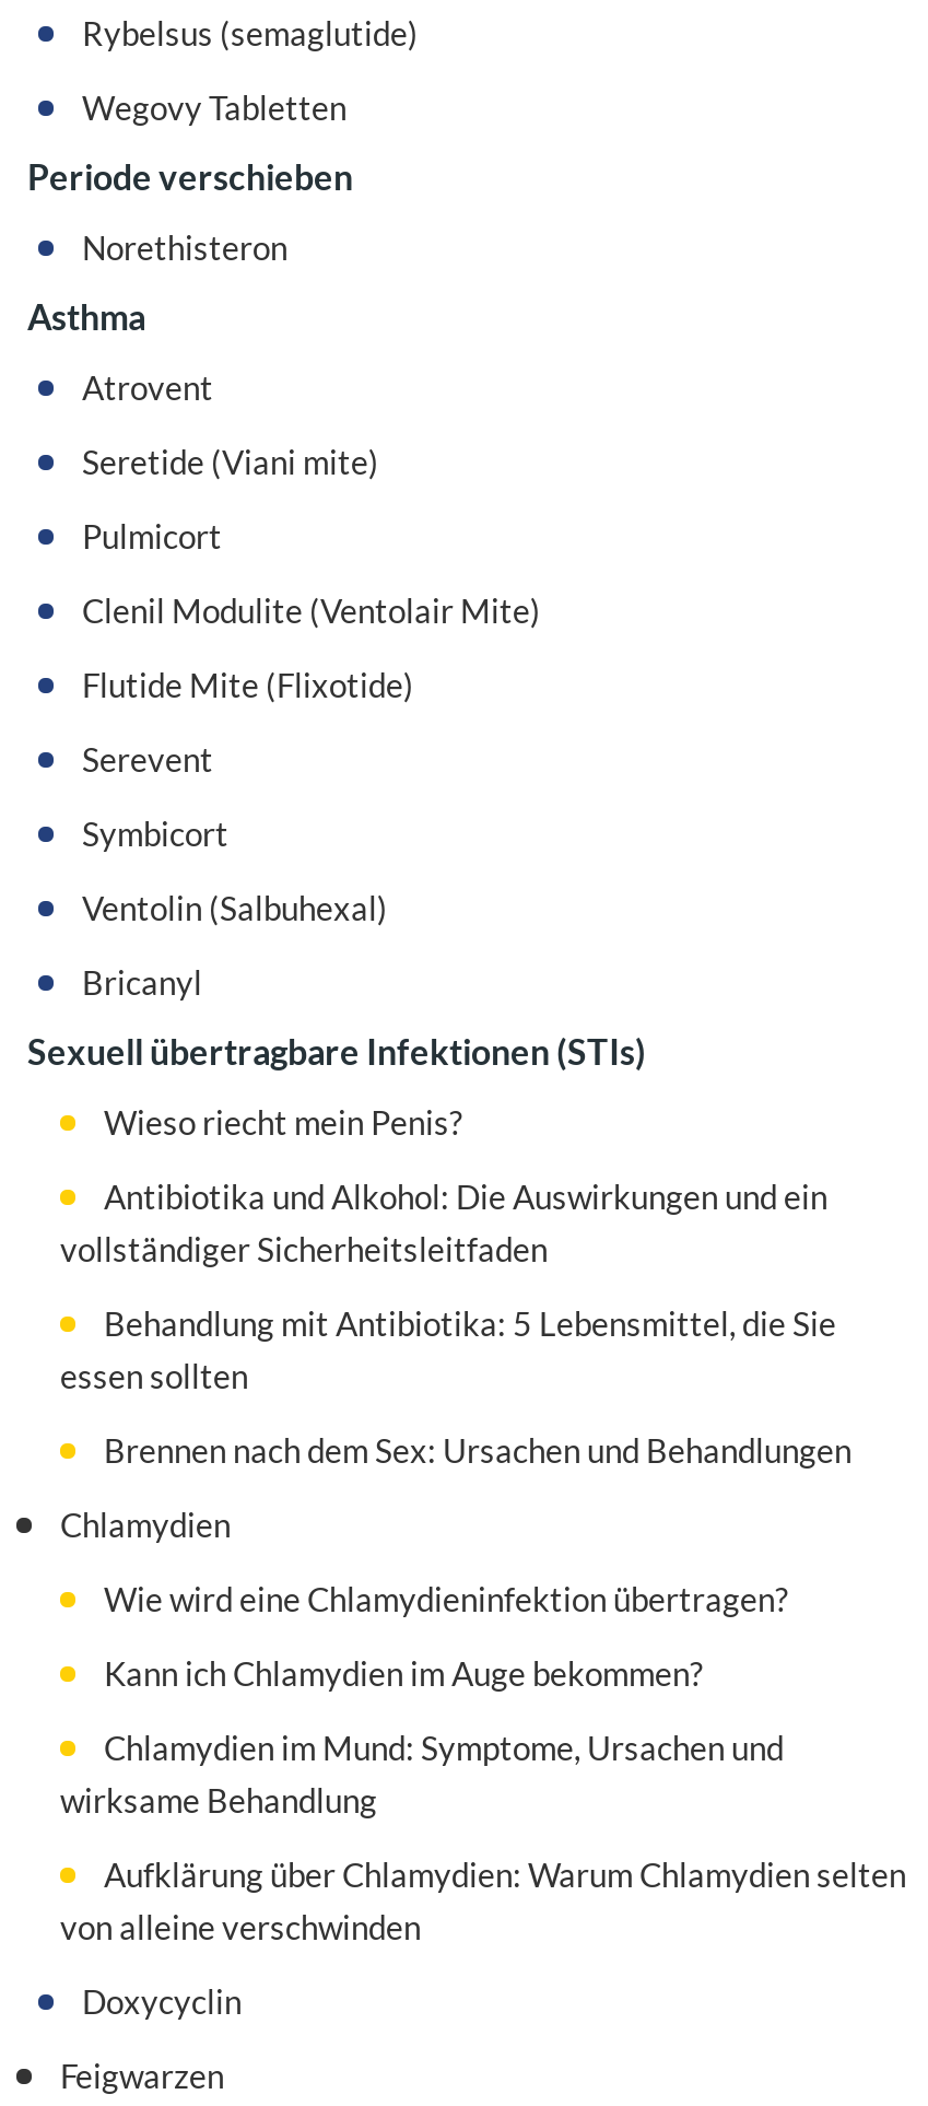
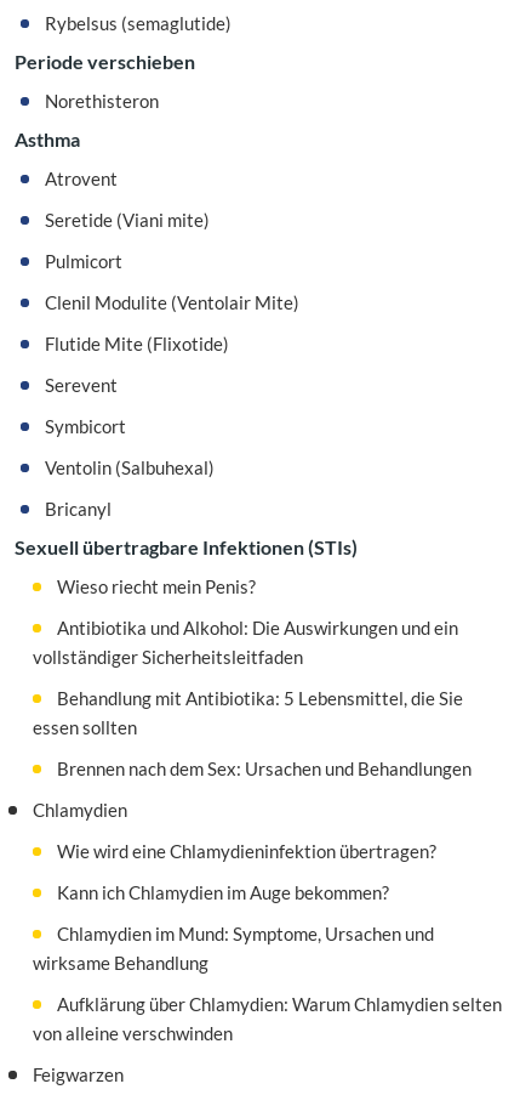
- Wegovy Tabletten

- Doxycyclin
